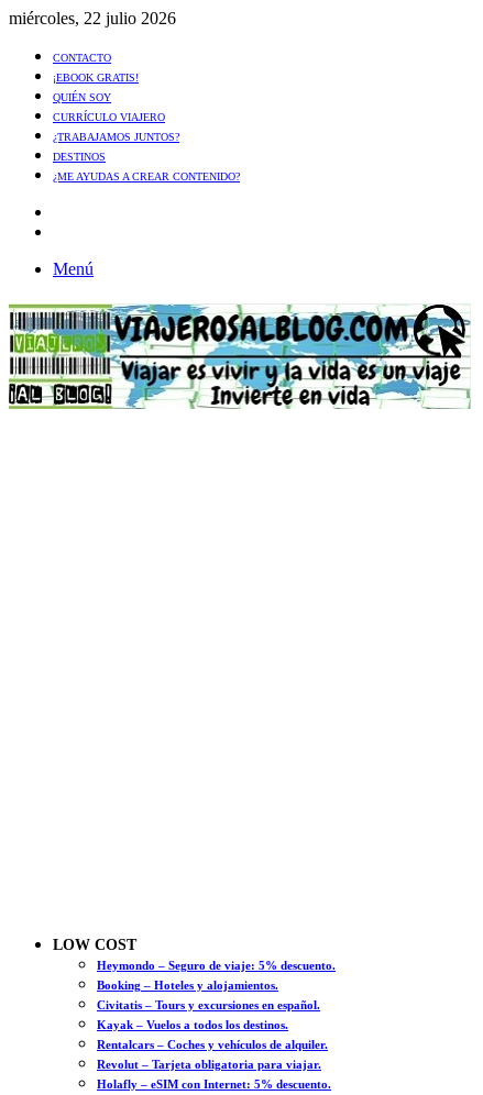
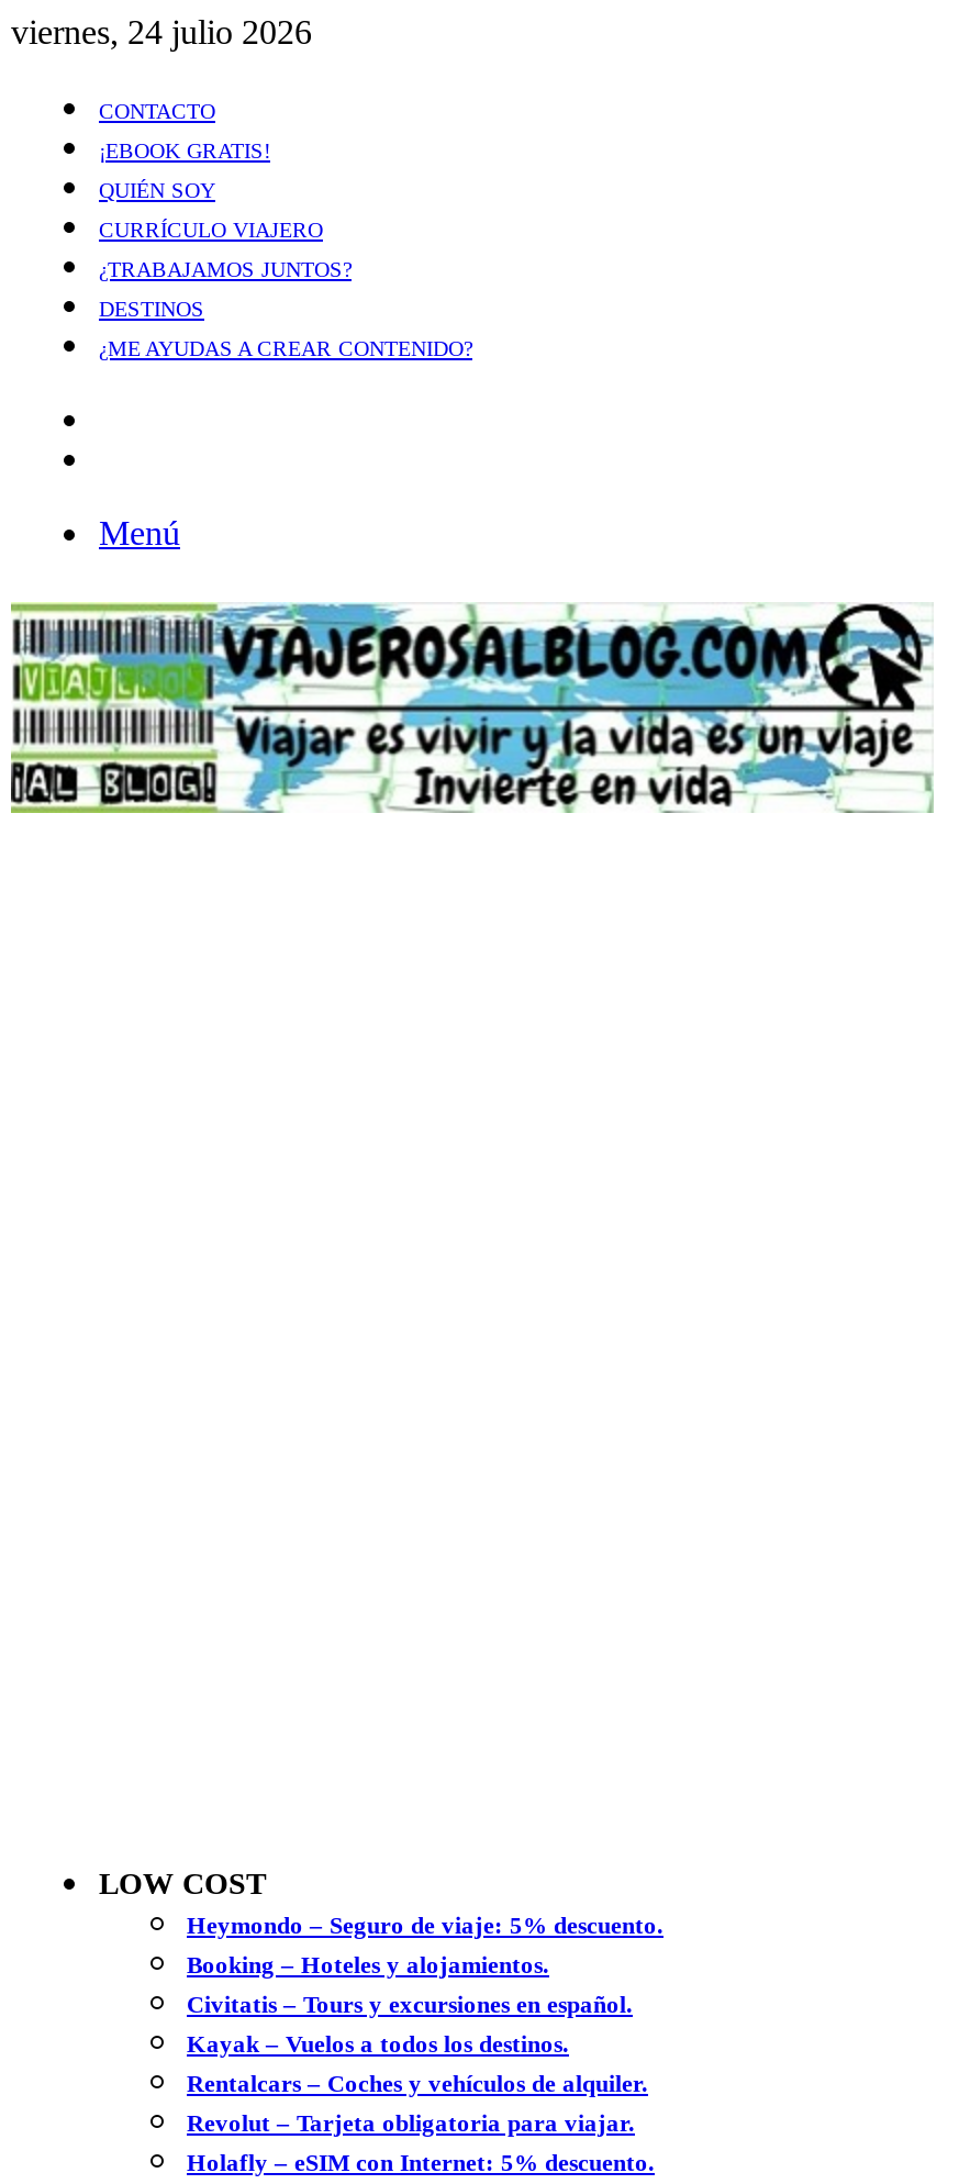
- miércoles, 22 julio 2026
+ viernes, 24 julio 2026
